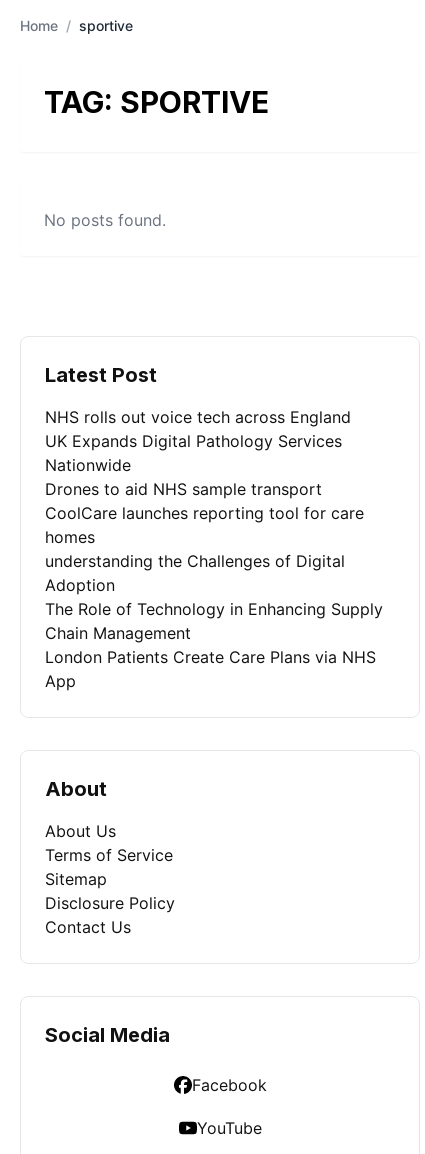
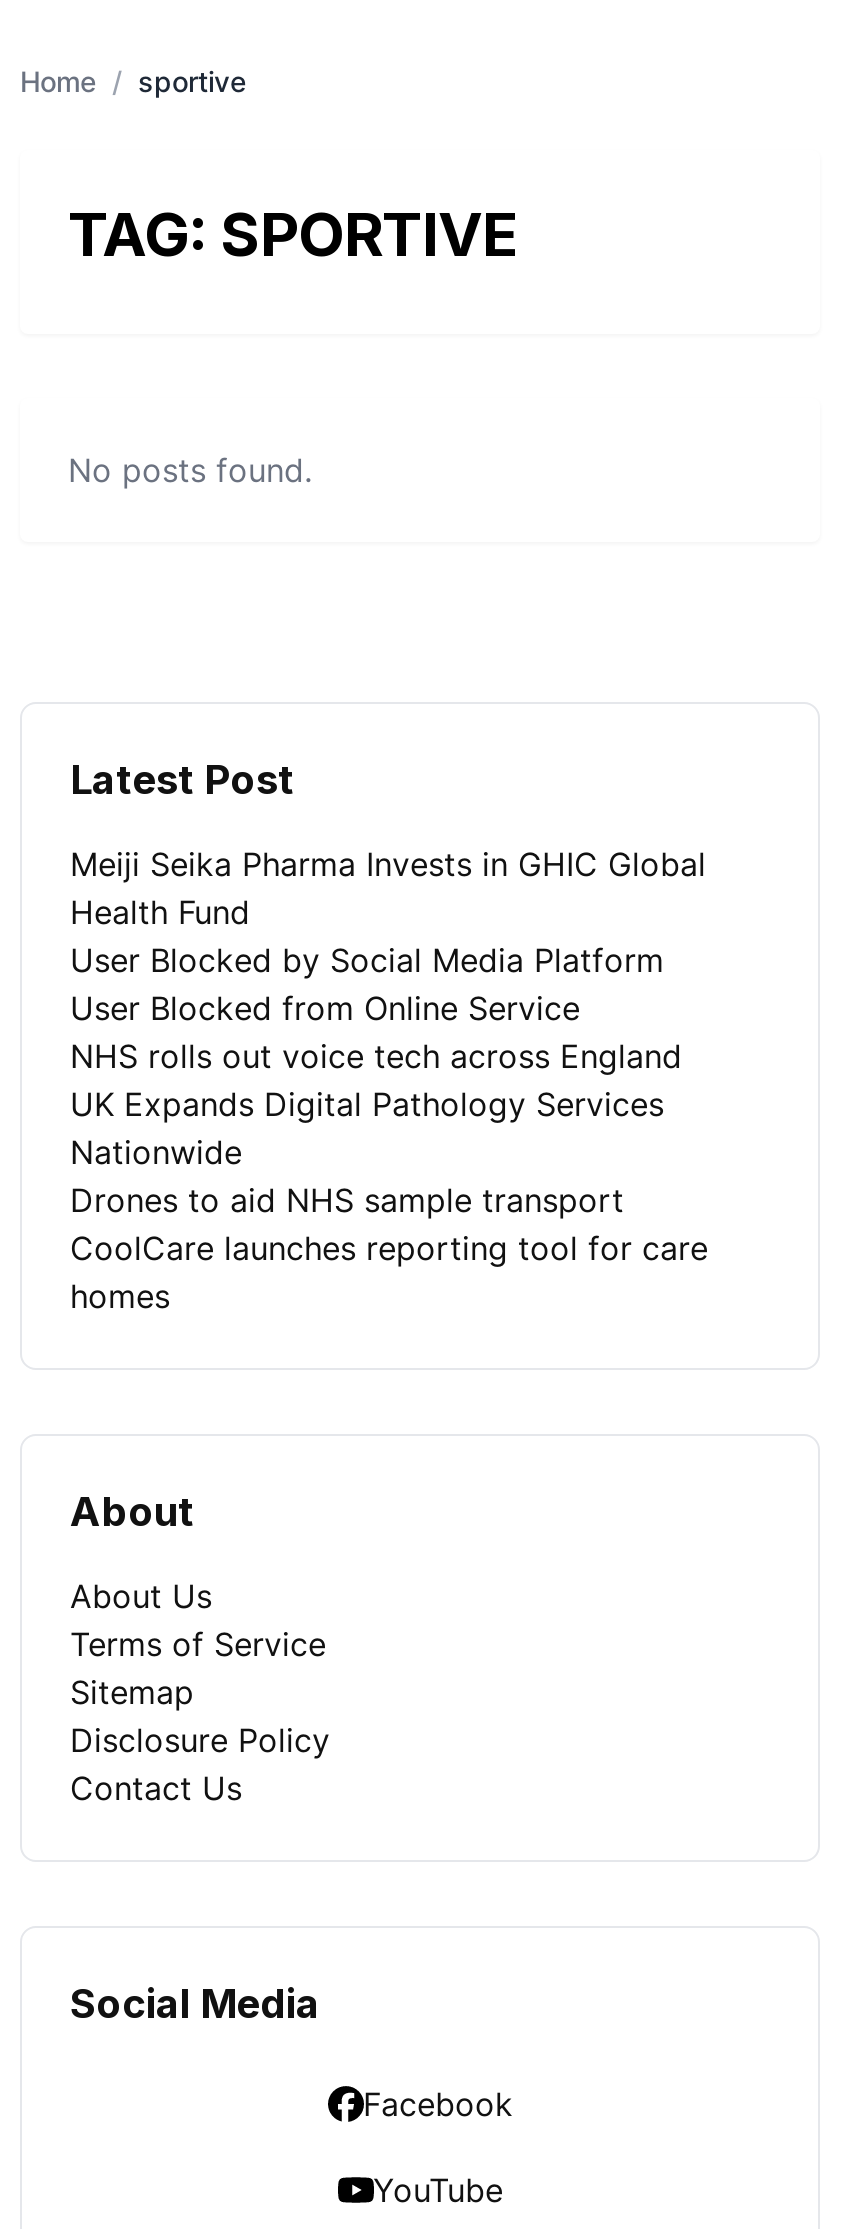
+ Meiji Seika Pharma Invests in GHIC Global
+ Health Fund
+ User Blocked by Social Media Platform
+ User Blocked from Online Service

moved down: NHS rolls out voice tech across England | UK Expands Digital Pathology Services | Nationwide | Drones to aid NHS sample transport | CoolCare launches reporting tool for care | homes

- understanding the Challenges of Digital
- Adoption
- The Role of Technology in Enhancing Supply
- Chain Management
- London Patients Create Care Plans via NHS
- App
